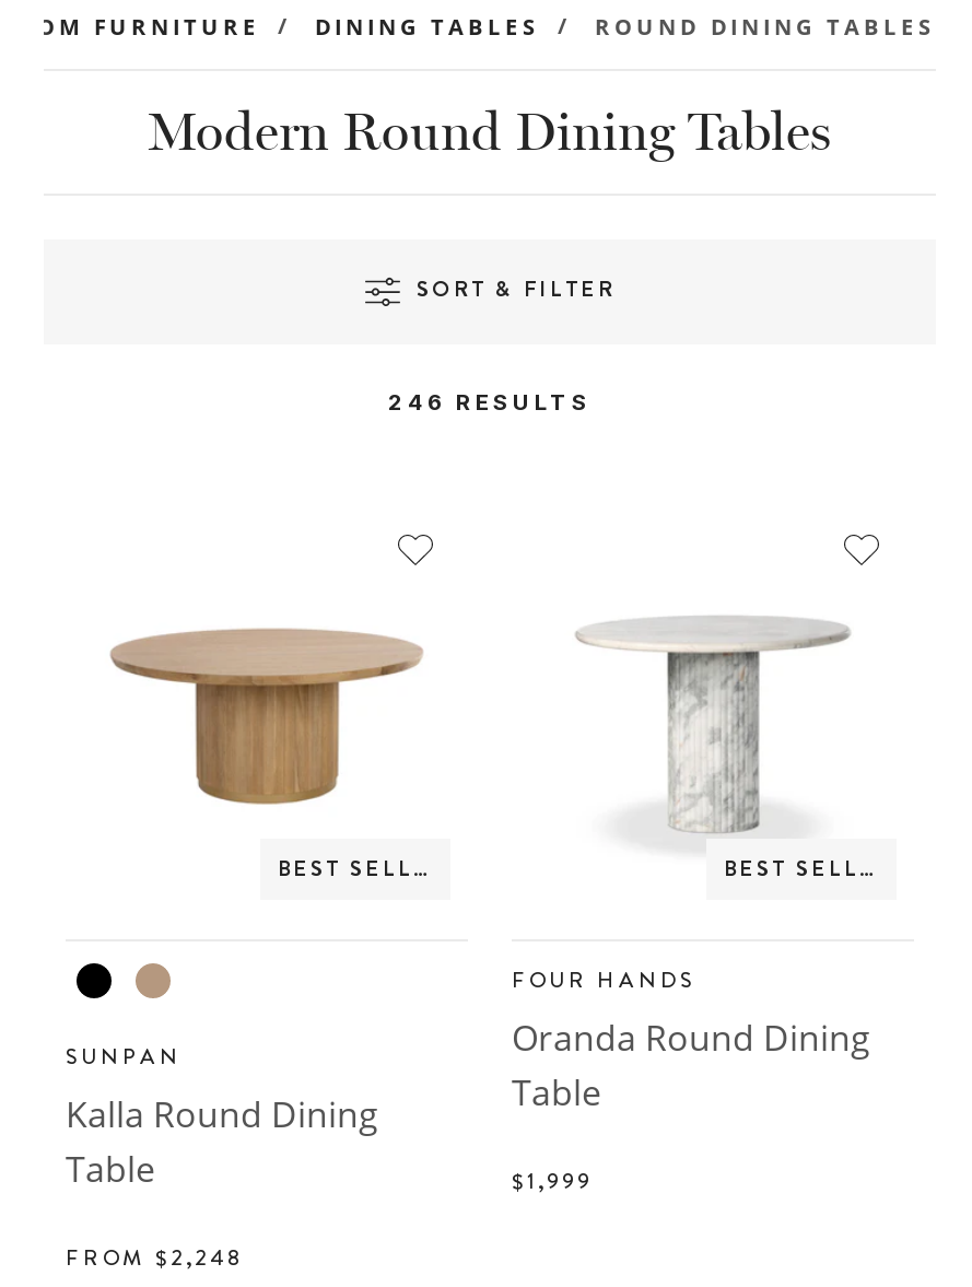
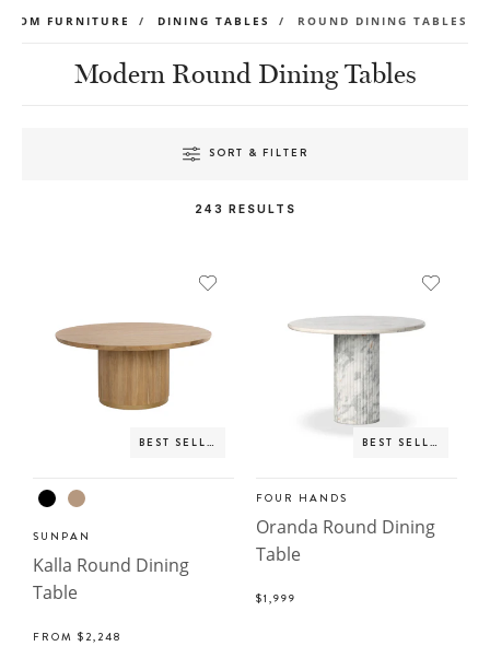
- 246 RESULTS
+ 243 RESULTS
